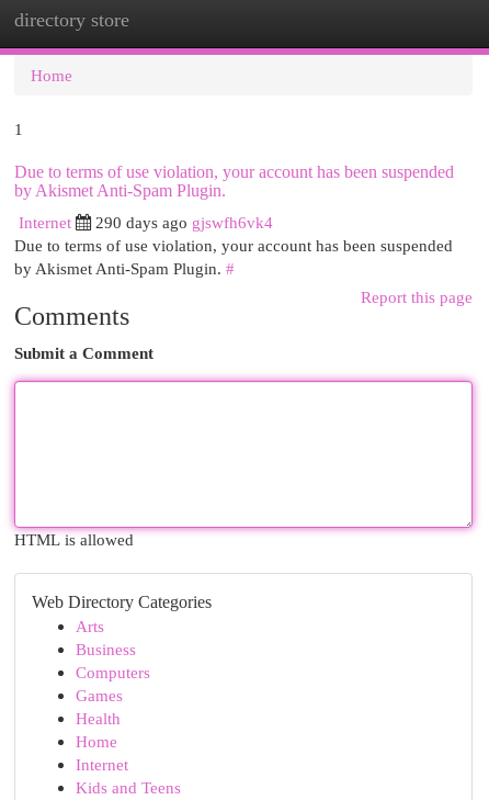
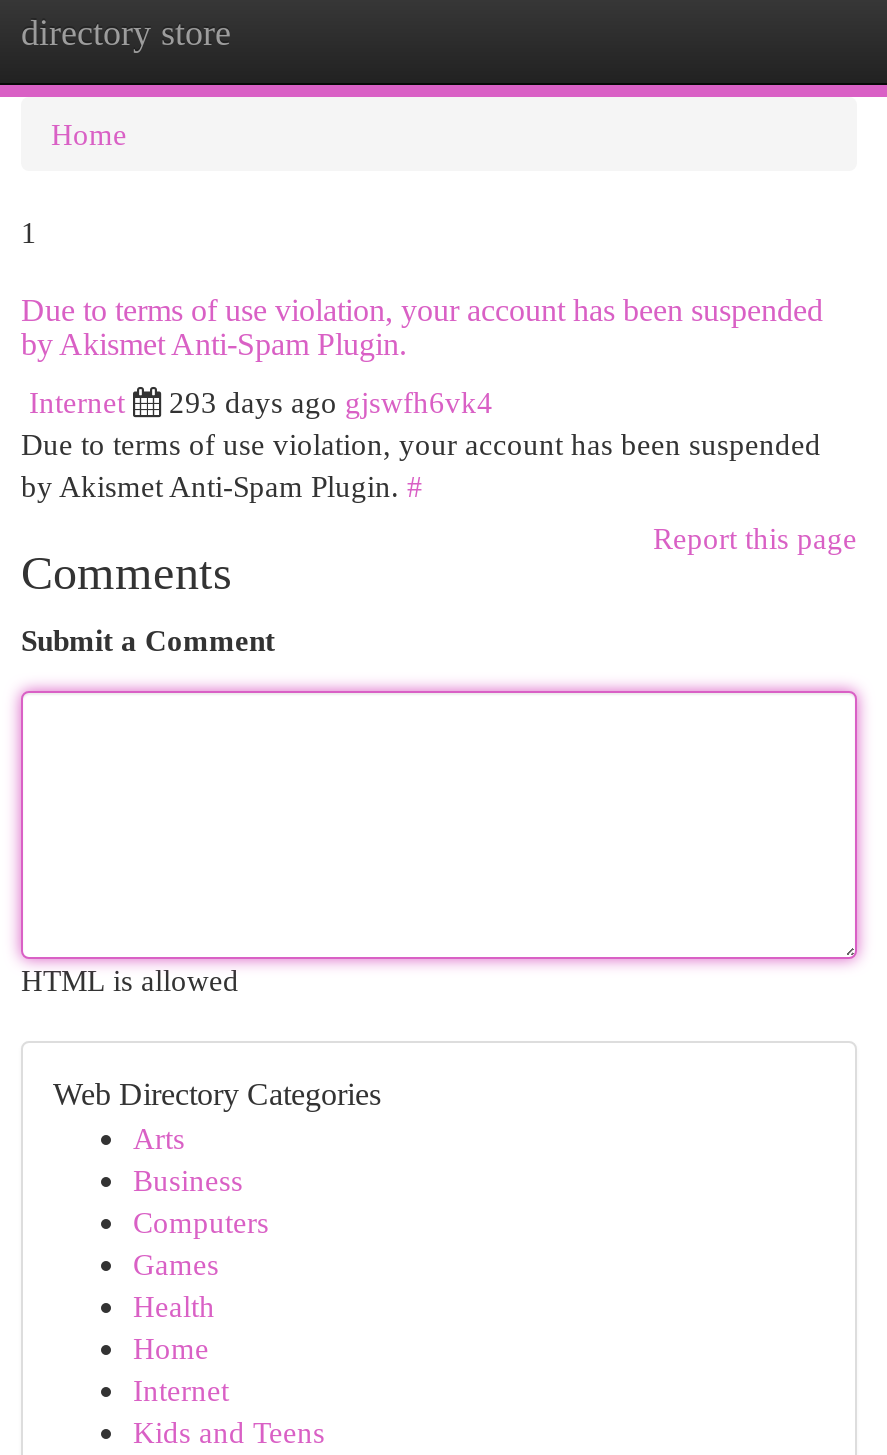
- 290 days ago gjswfh6vk4
+ 293 days ago gjswfh6vk4
